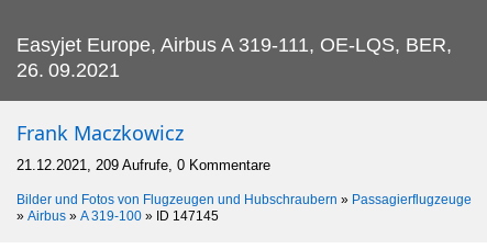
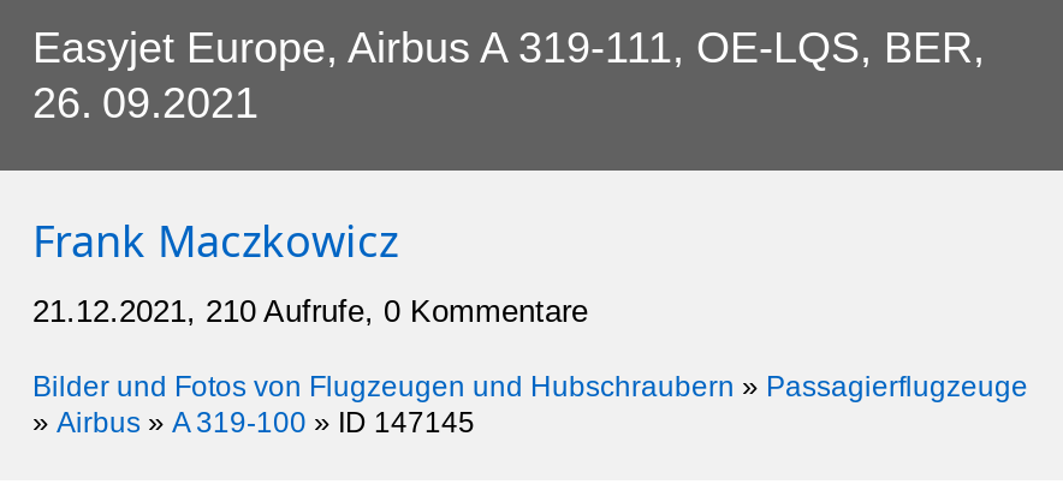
- 21.12.2021, 209 Aufrufe, 0 Kommentare
+ 21.12.2021, 210 Aufrufe, 0 Kommentare
